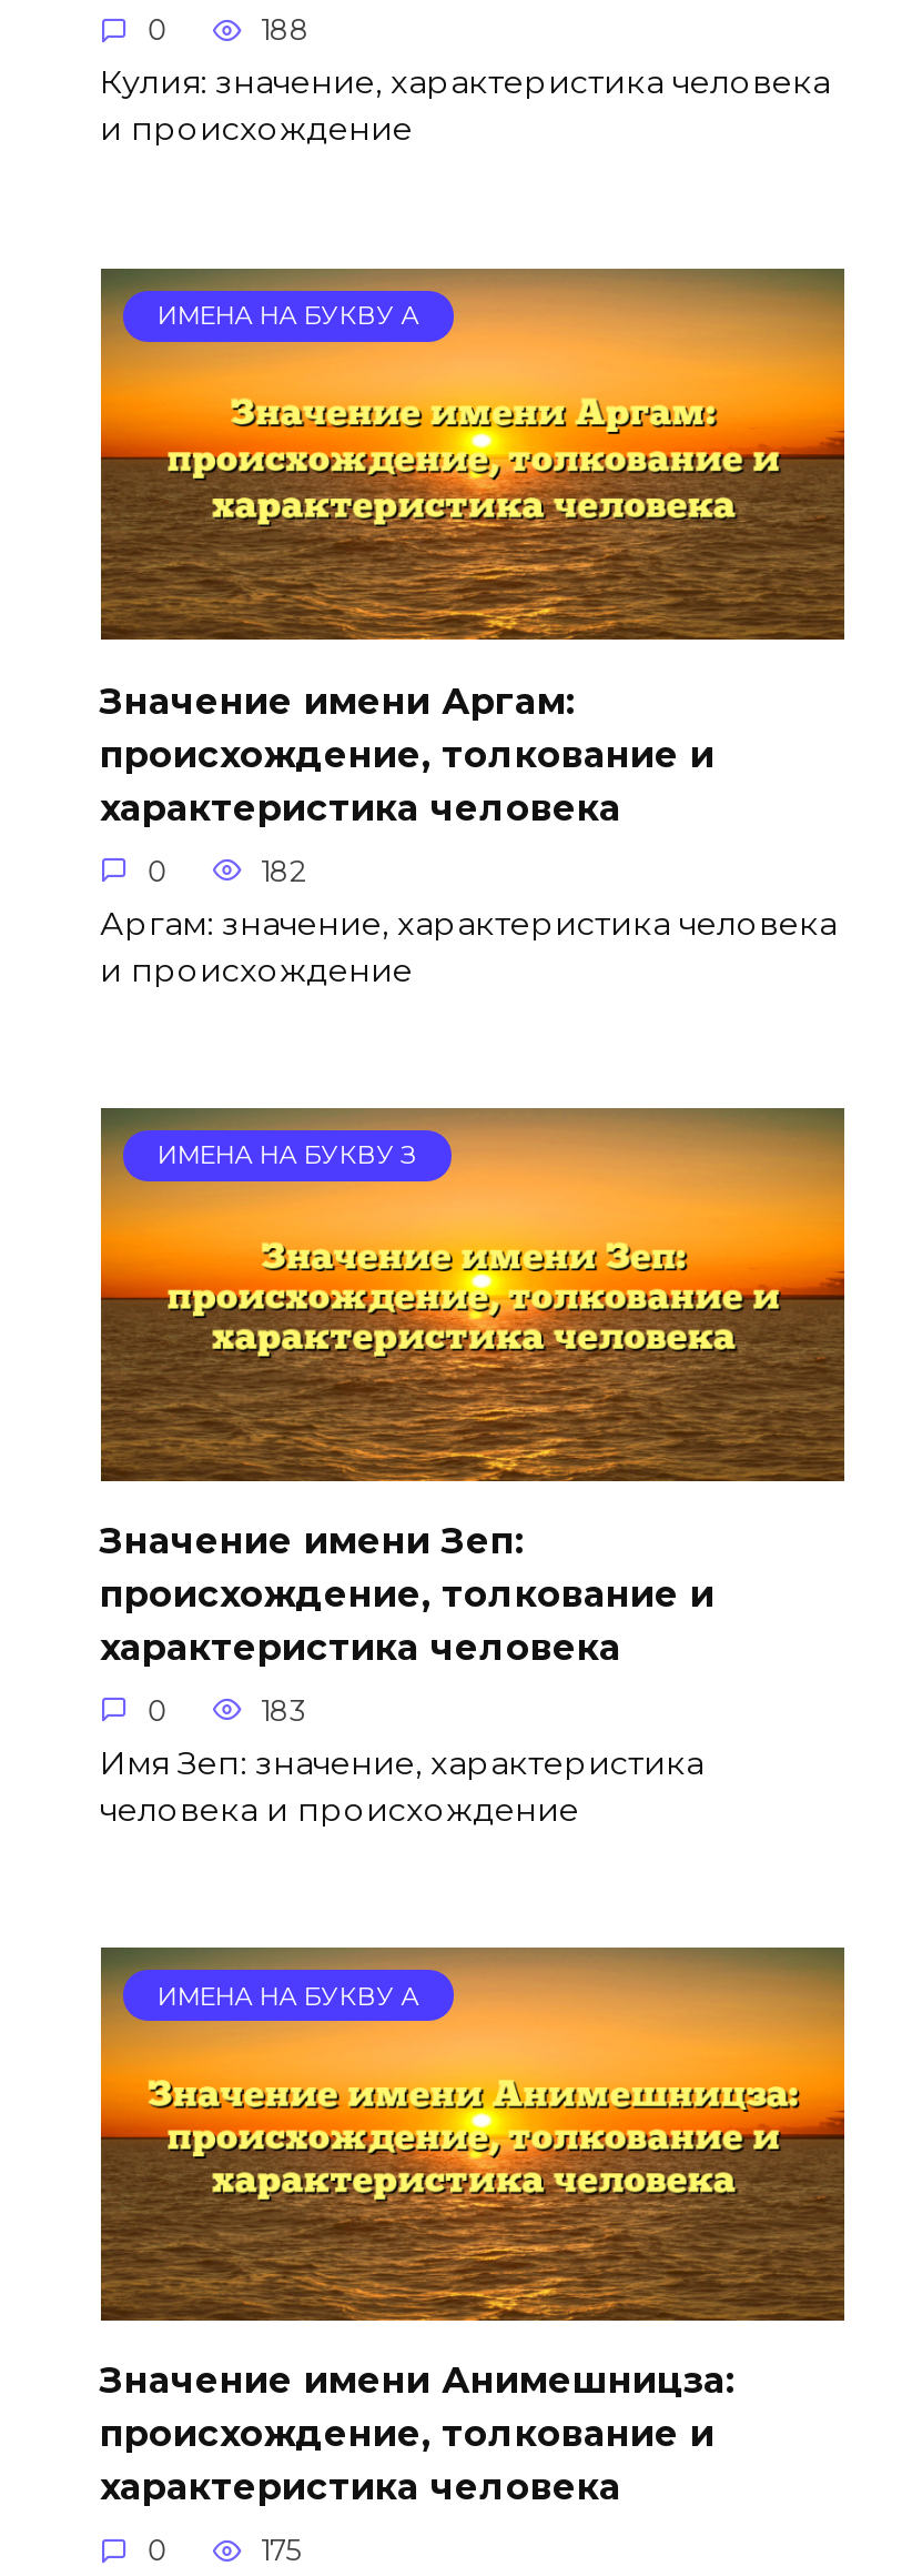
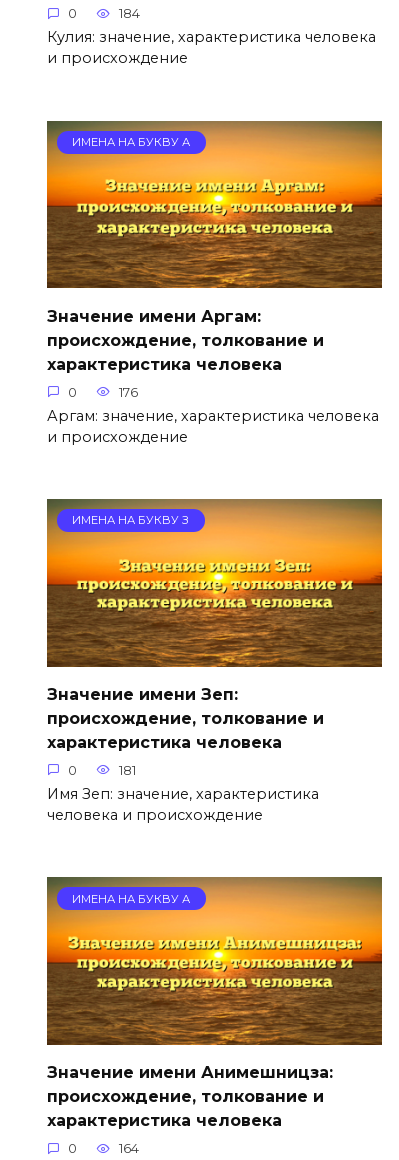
- 188
+ 184

- 182
+ 176

- 183
+ 181

- 175
+ 164
